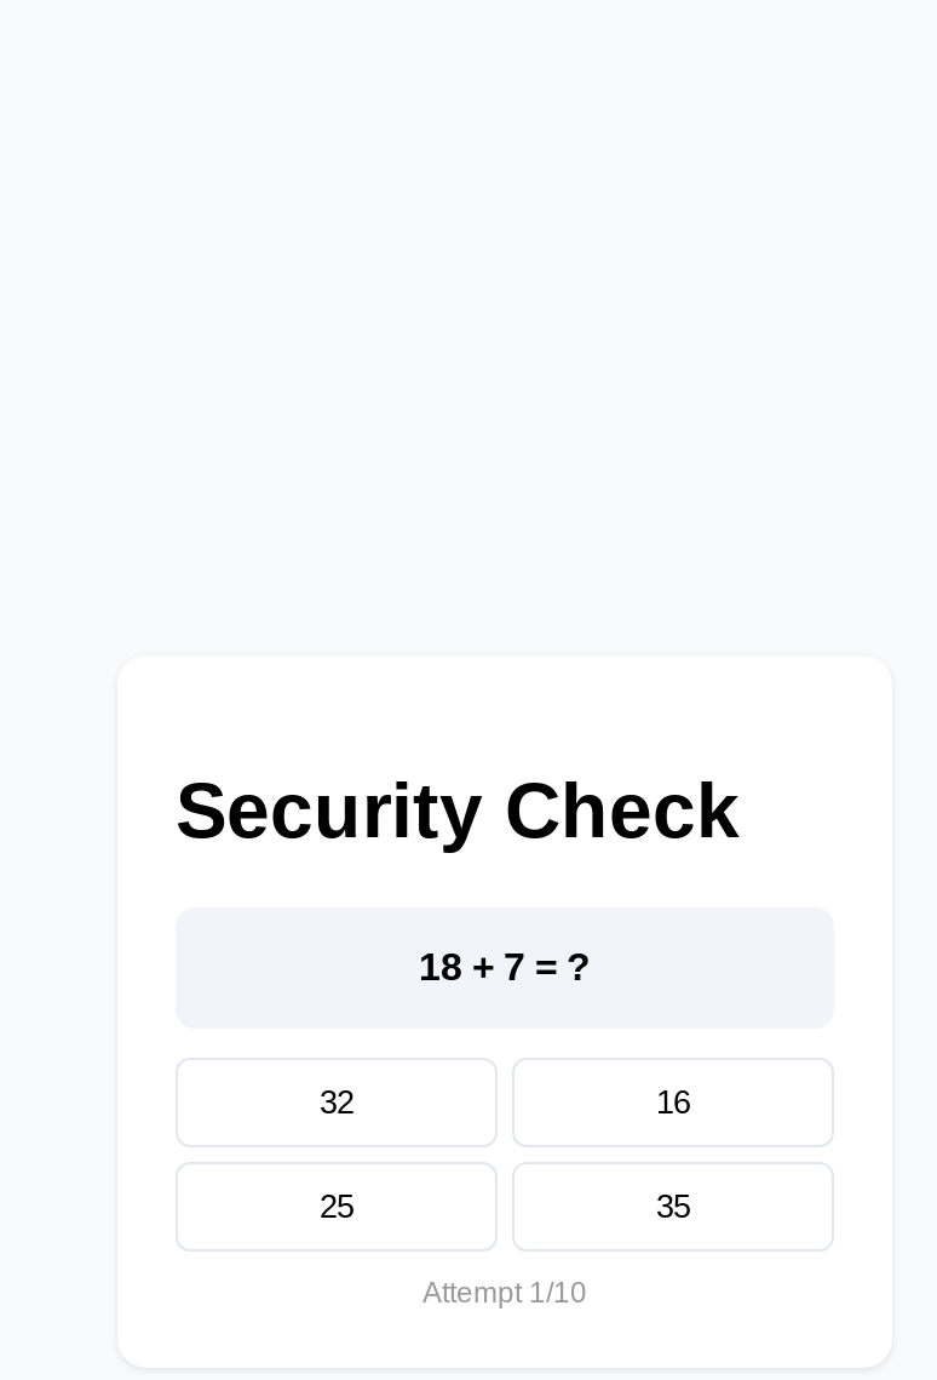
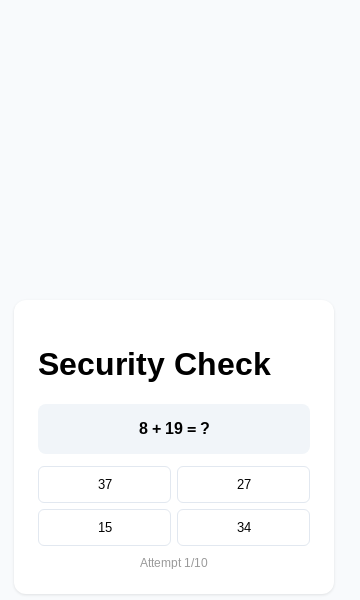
- 18 + 7 = ?
+ 8 + 19 = ?

- 32
+ 37

- 16
+ 27

- 25
+ 15

- 35
+ 34
